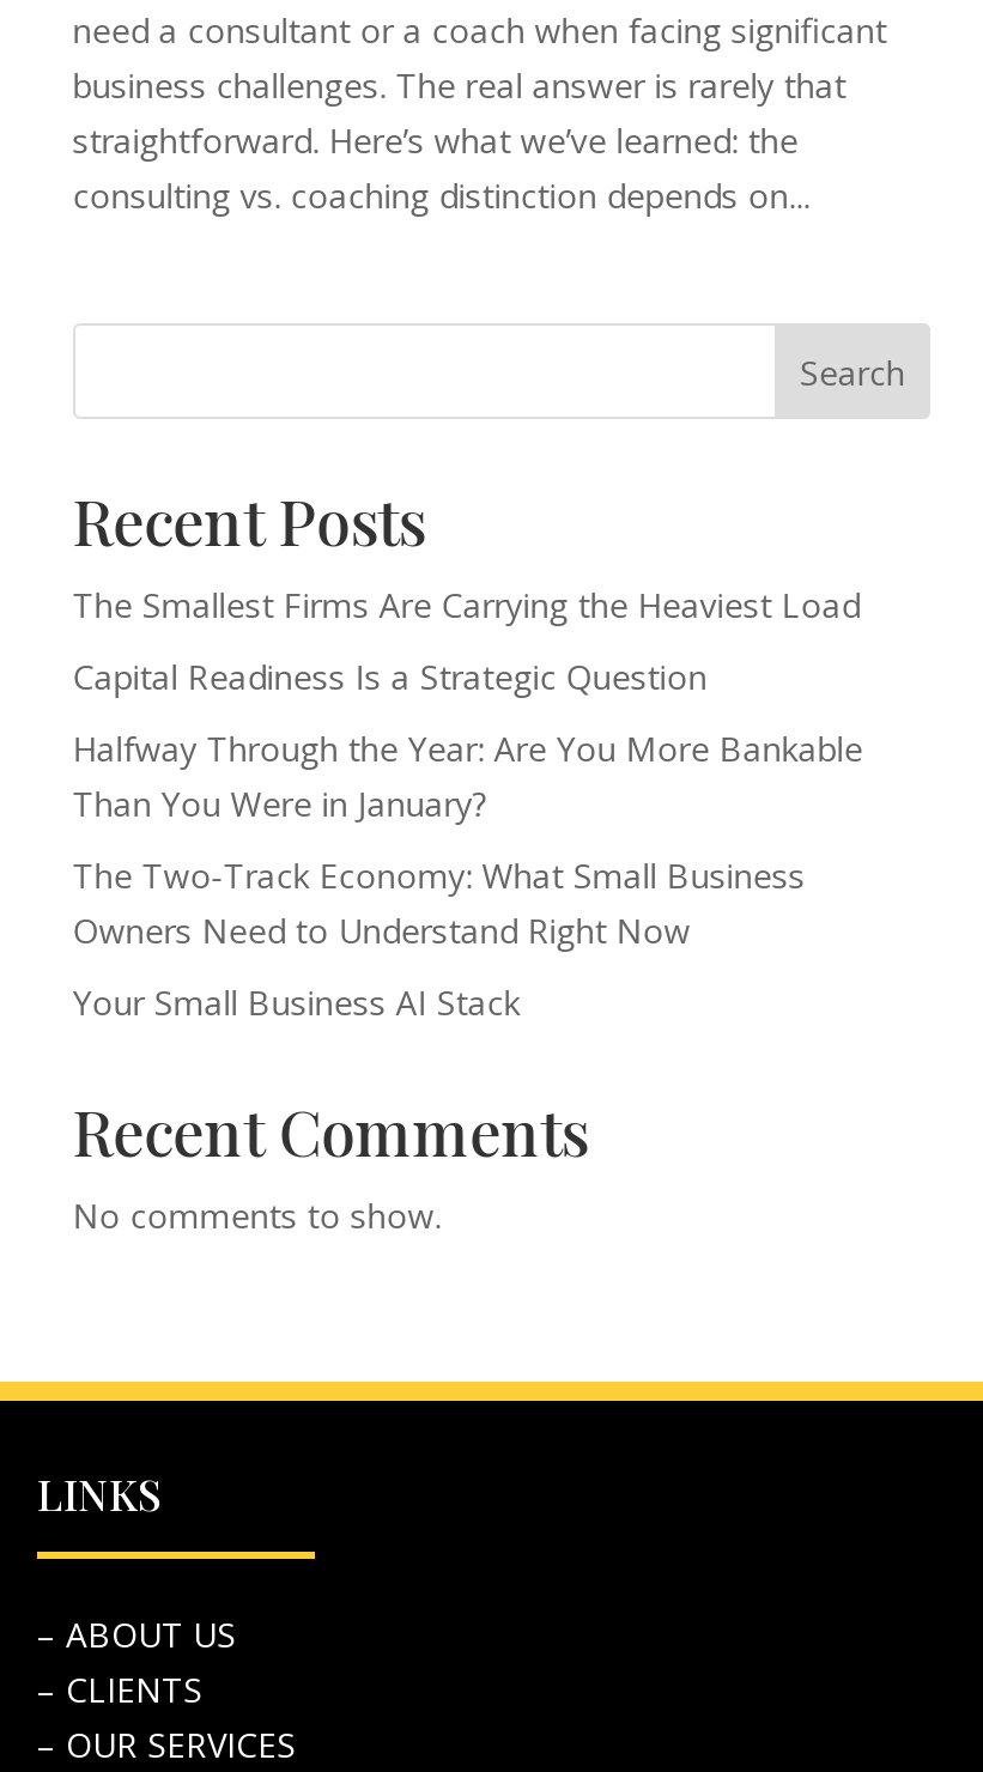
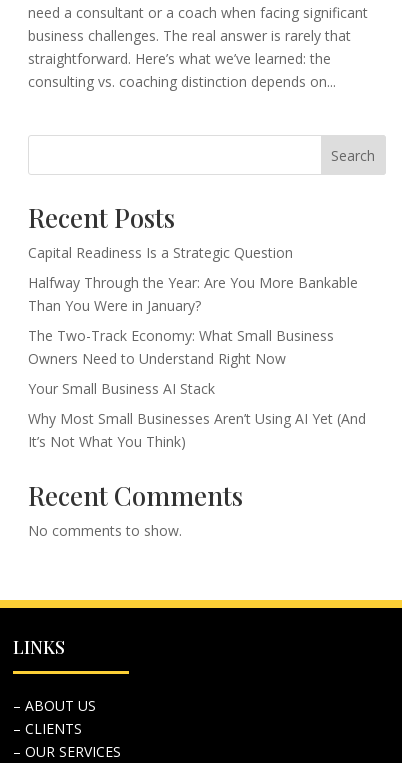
- The Smallest Firms Are Carrying the Heaviest Load

moved up: Capital Readiness Is a Strategic Question | Halfway Through the Year: Are You More Bankable | Than You Were in January? | The Two-Track Economy: What Small Business | Owners Need to Understand Right Now | Your Small Business AI Stack

+ Why Most Small Businesses Aren’t Using AI Yet (And
+ It’s Not What You Think)
